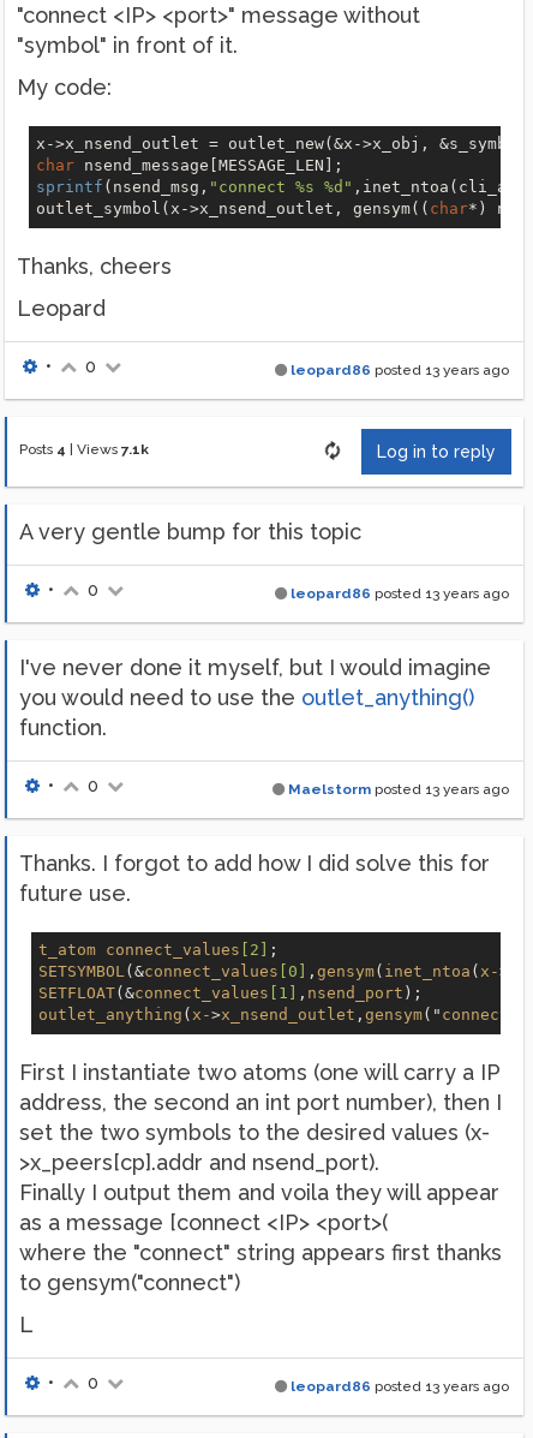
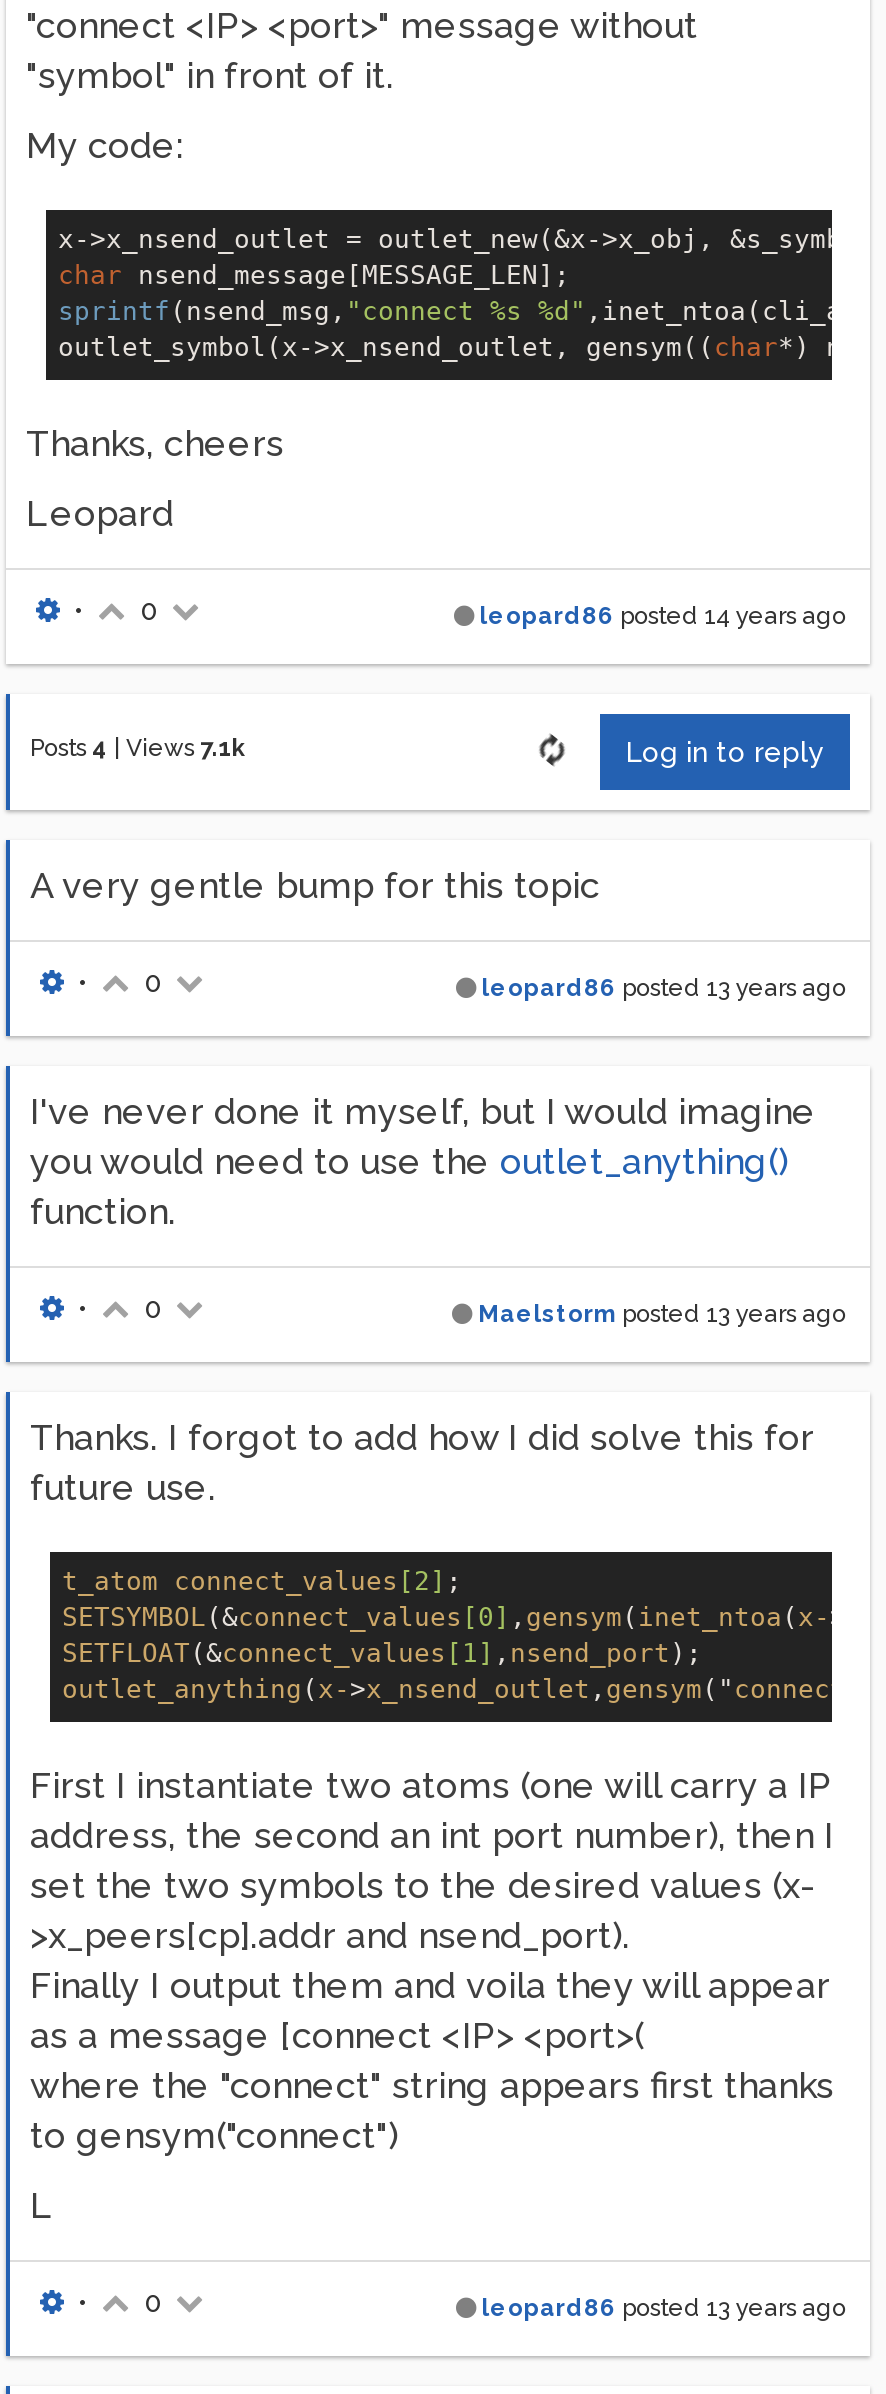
- leopard86 posted 13 years ago
+ leopard86 posted 14 years ago
